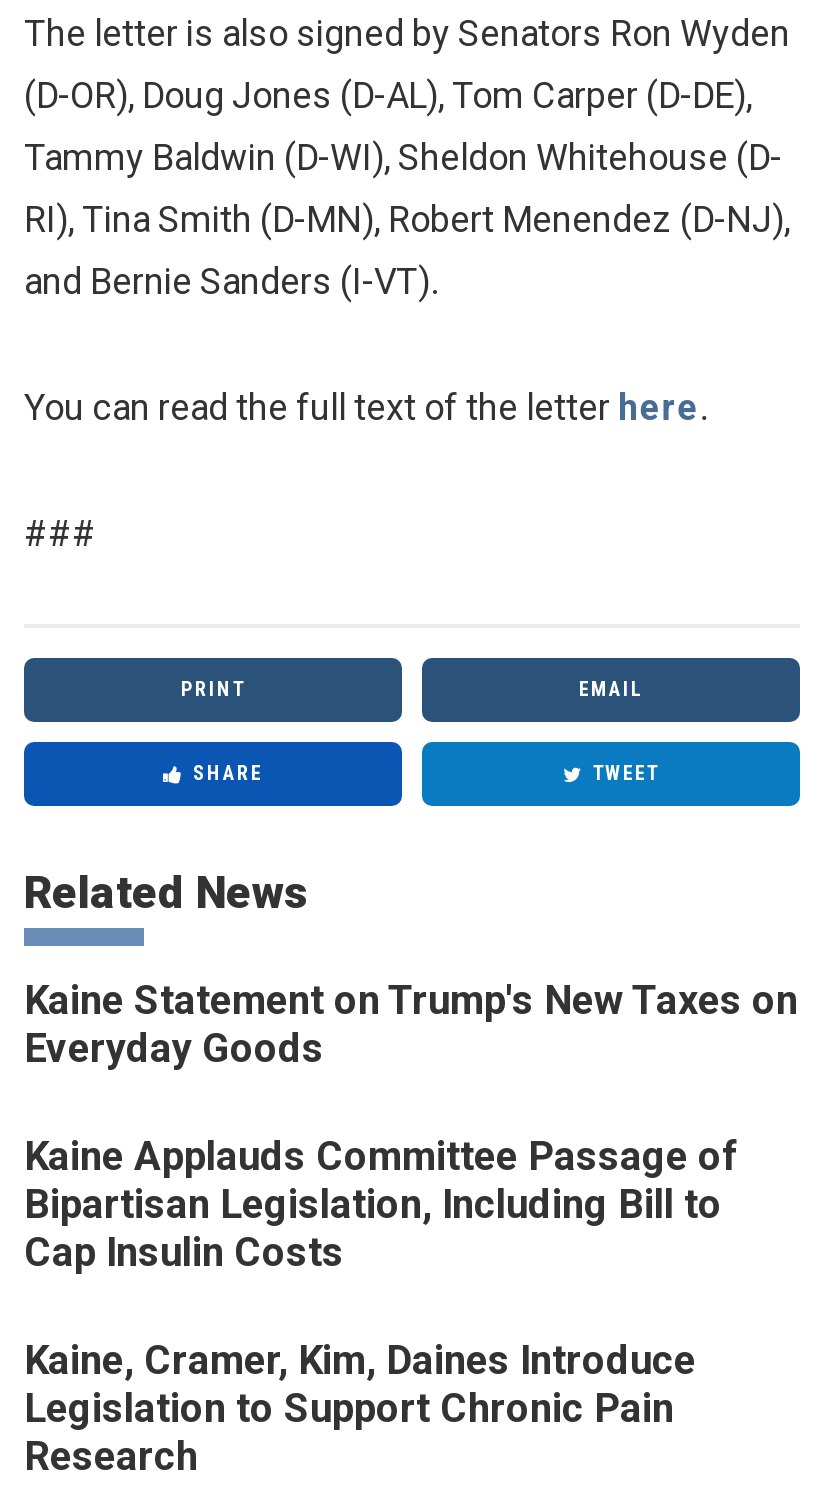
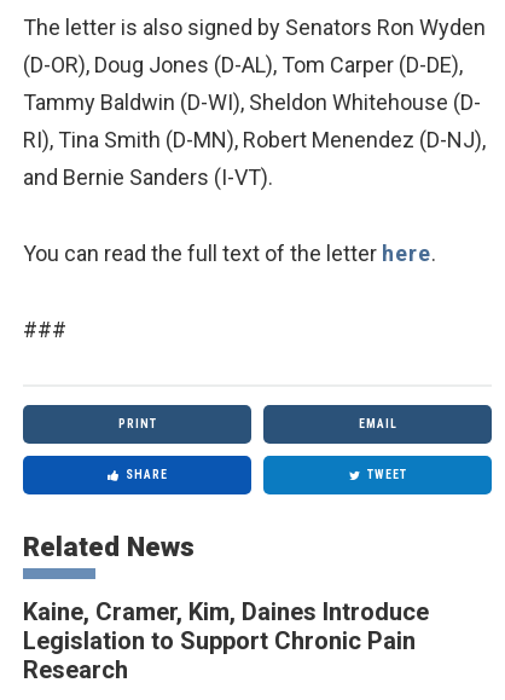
- Kaine Statement on Trump's New Taxes on
- Everyday Goods
- Kaine Applauds Committee Passage of
- Bipartisan Legislation, Including Bill to
- Cap Insulin Costs
